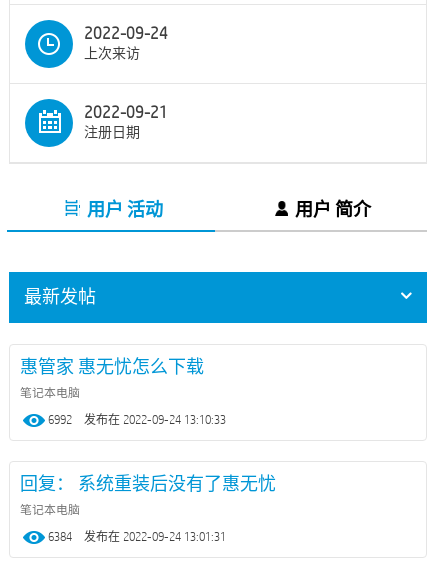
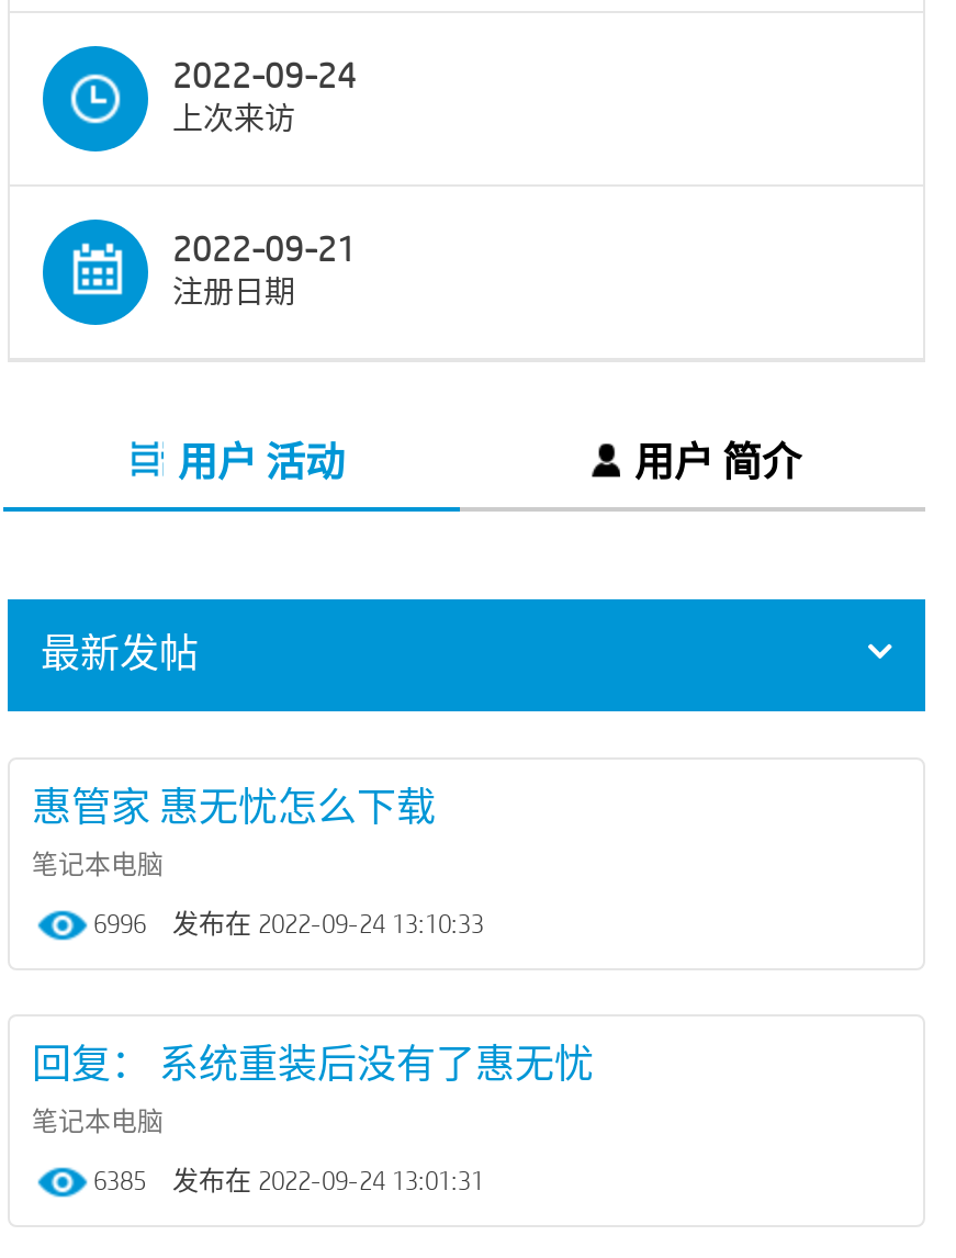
- 6992
+ 6996

- 6384
+ 6385
